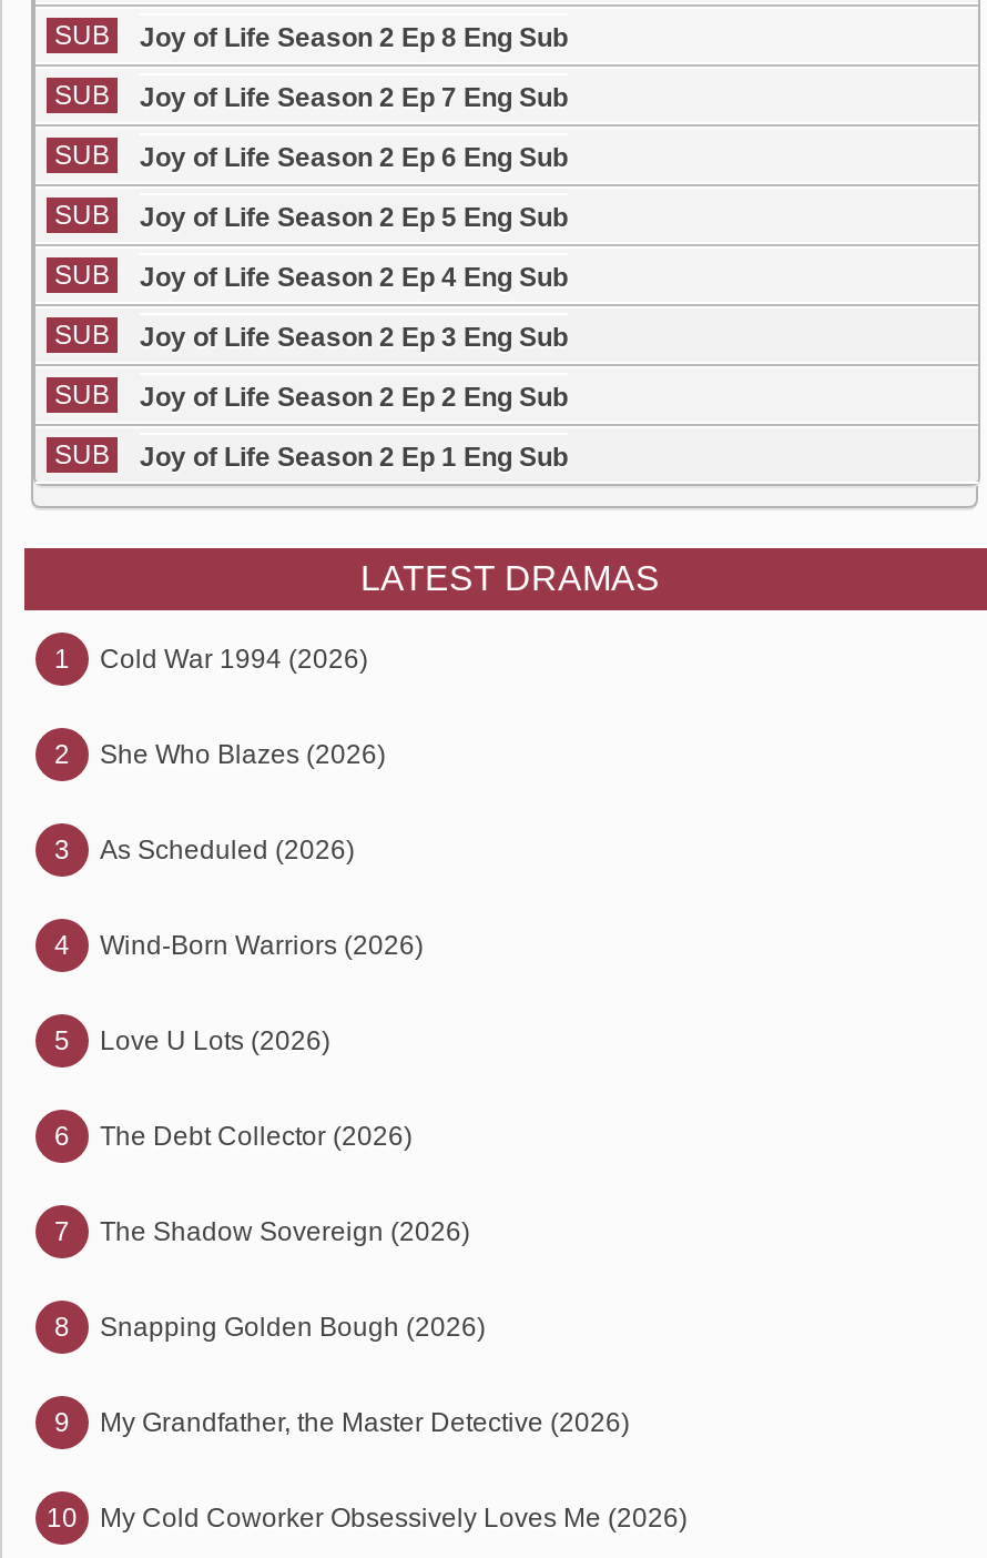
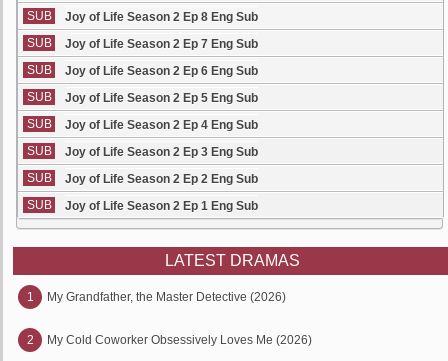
- Cold War 1994 (2026)
- 2
- She Who Blazes (2026)
- 3
- As Scheduled (2026)
- 4
- Wind-Born Warriors (2026)
- 5
- Love U Lots (2026)
- 6
- The Debt Collector (2026)
- 7
- The Shadow Sovereign (2026)
- 8
- Snapping Golden Bough (2026)
- 9

- 10 My Cold Coworker Obsessively Loves Me (2026)
+ 2 My Cold Coworker Obsessively Loves Me (2026)
